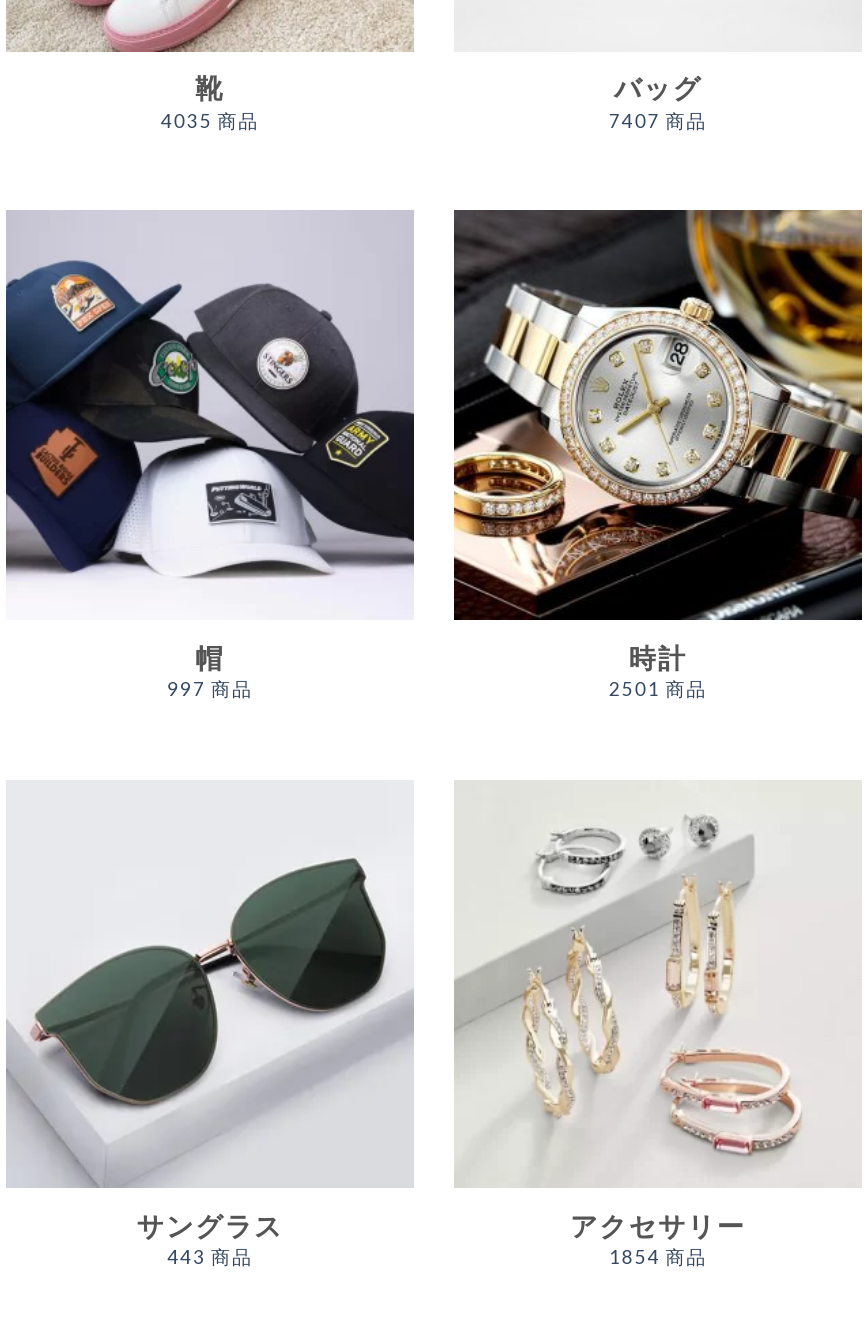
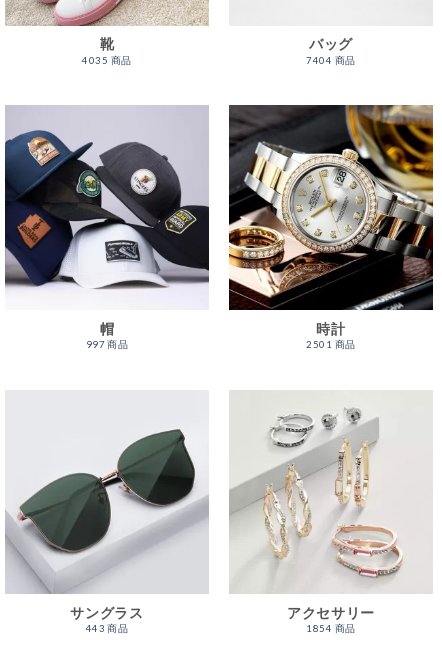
- 7407 商品
+ 7404 商品
